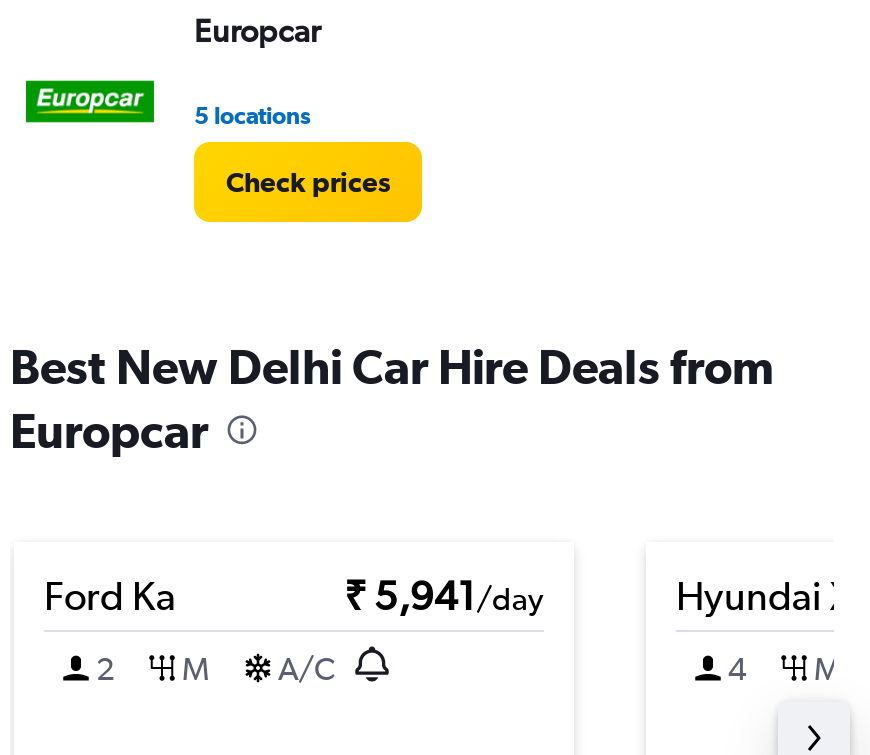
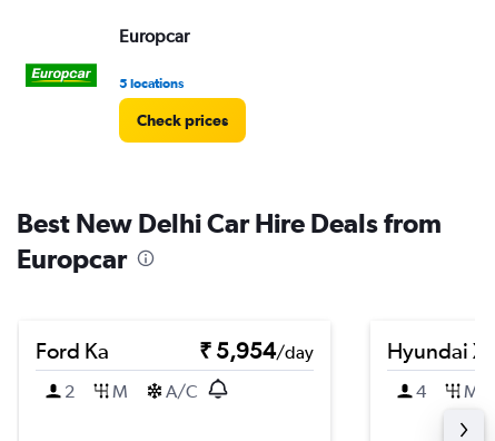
- ₹ 5,941 /day
+ ₹ 5,954 /day
